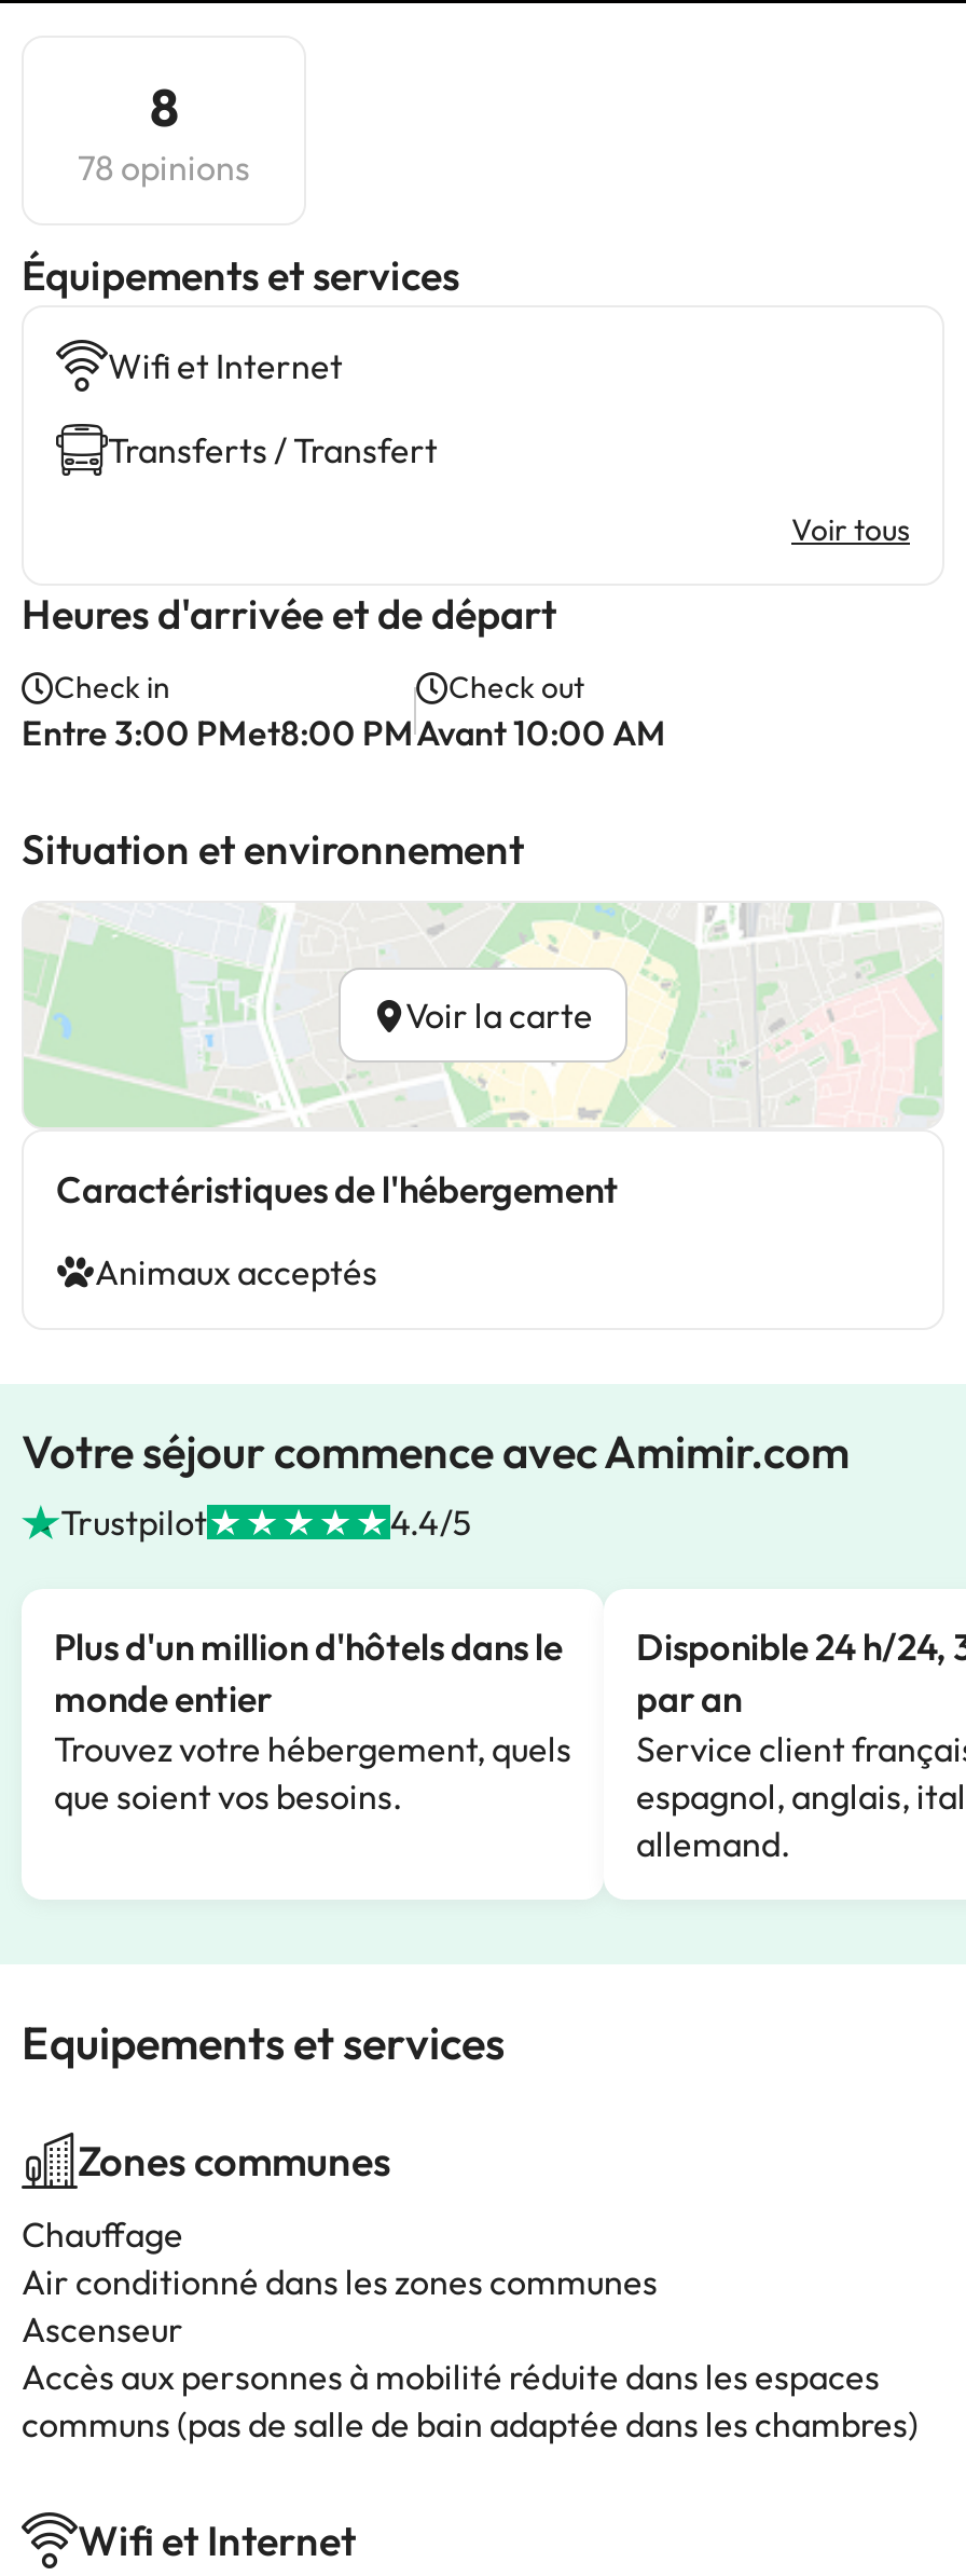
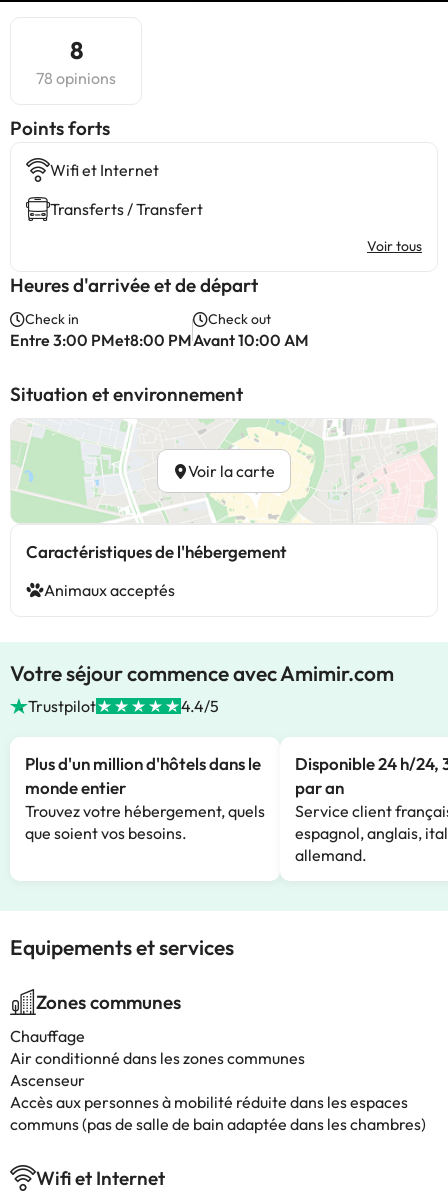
- Équipements et services
+ Points forts
